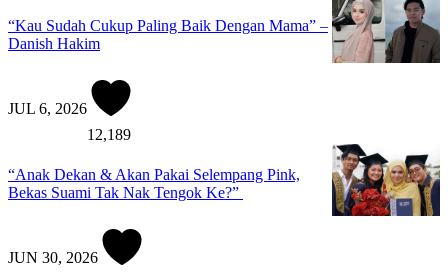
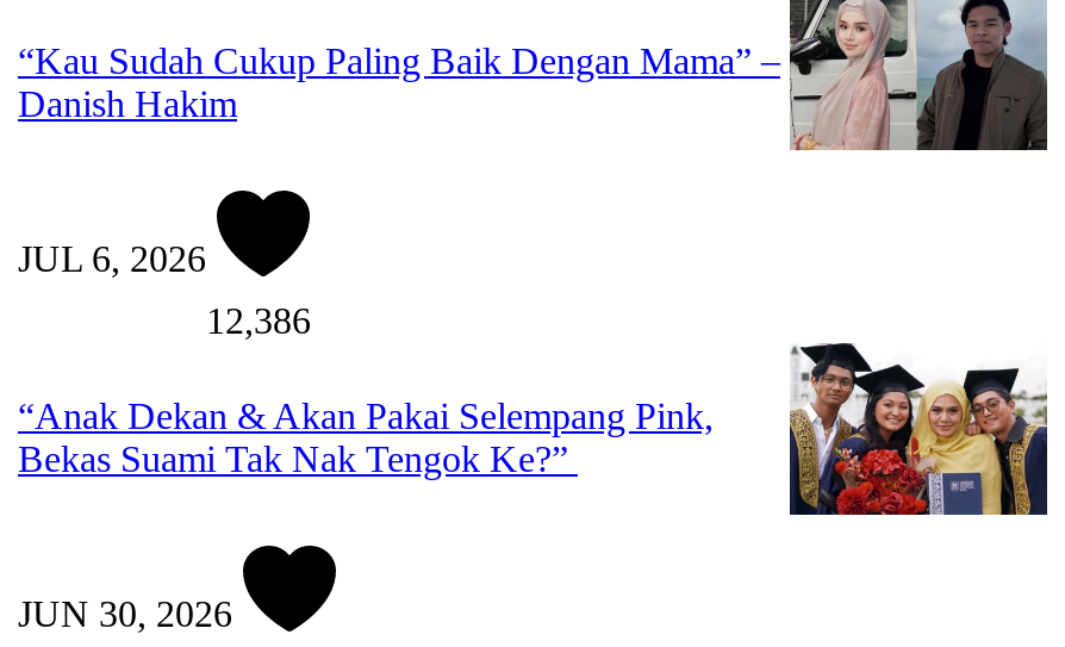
- 12,189
+ 12,386
